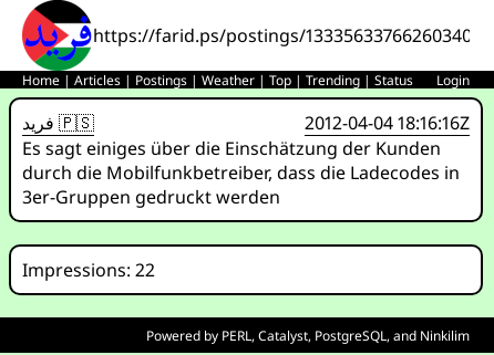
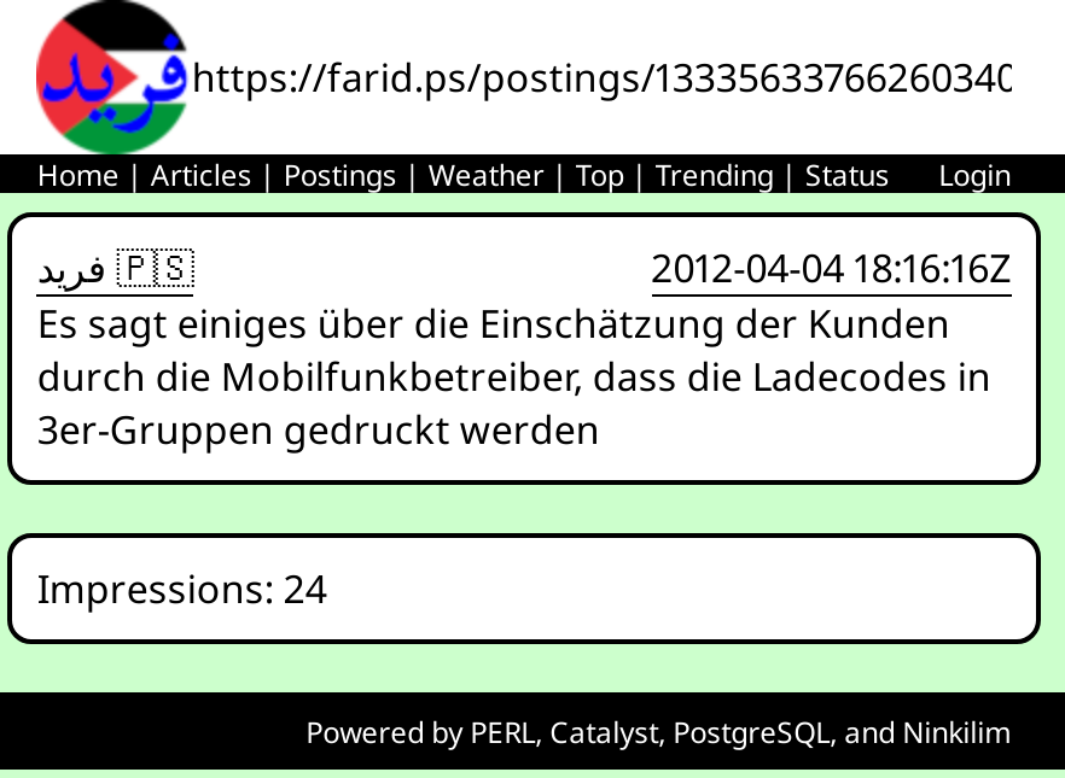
- Impressions: 22
+ Impressions: 24
